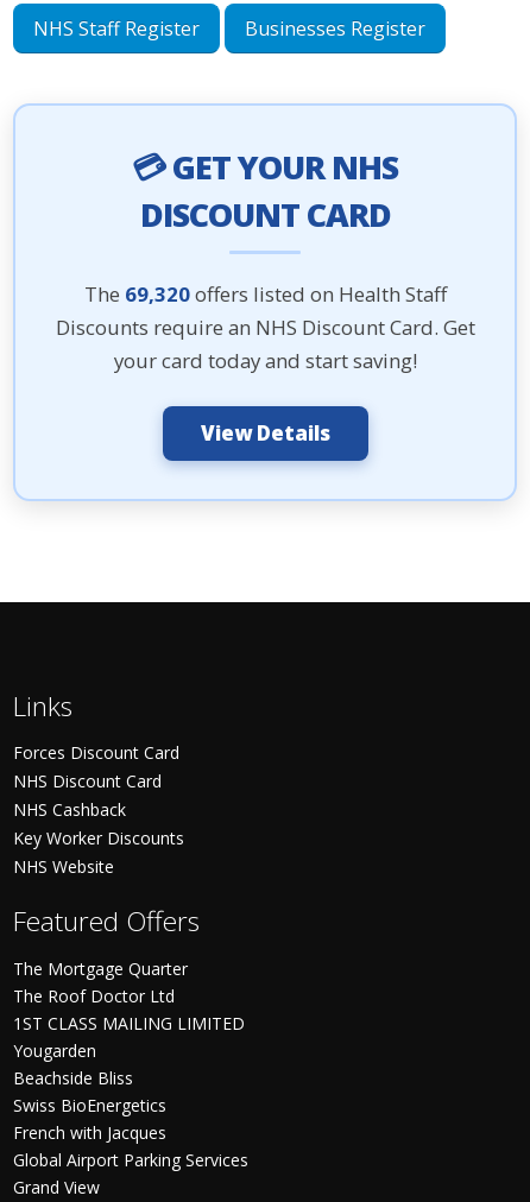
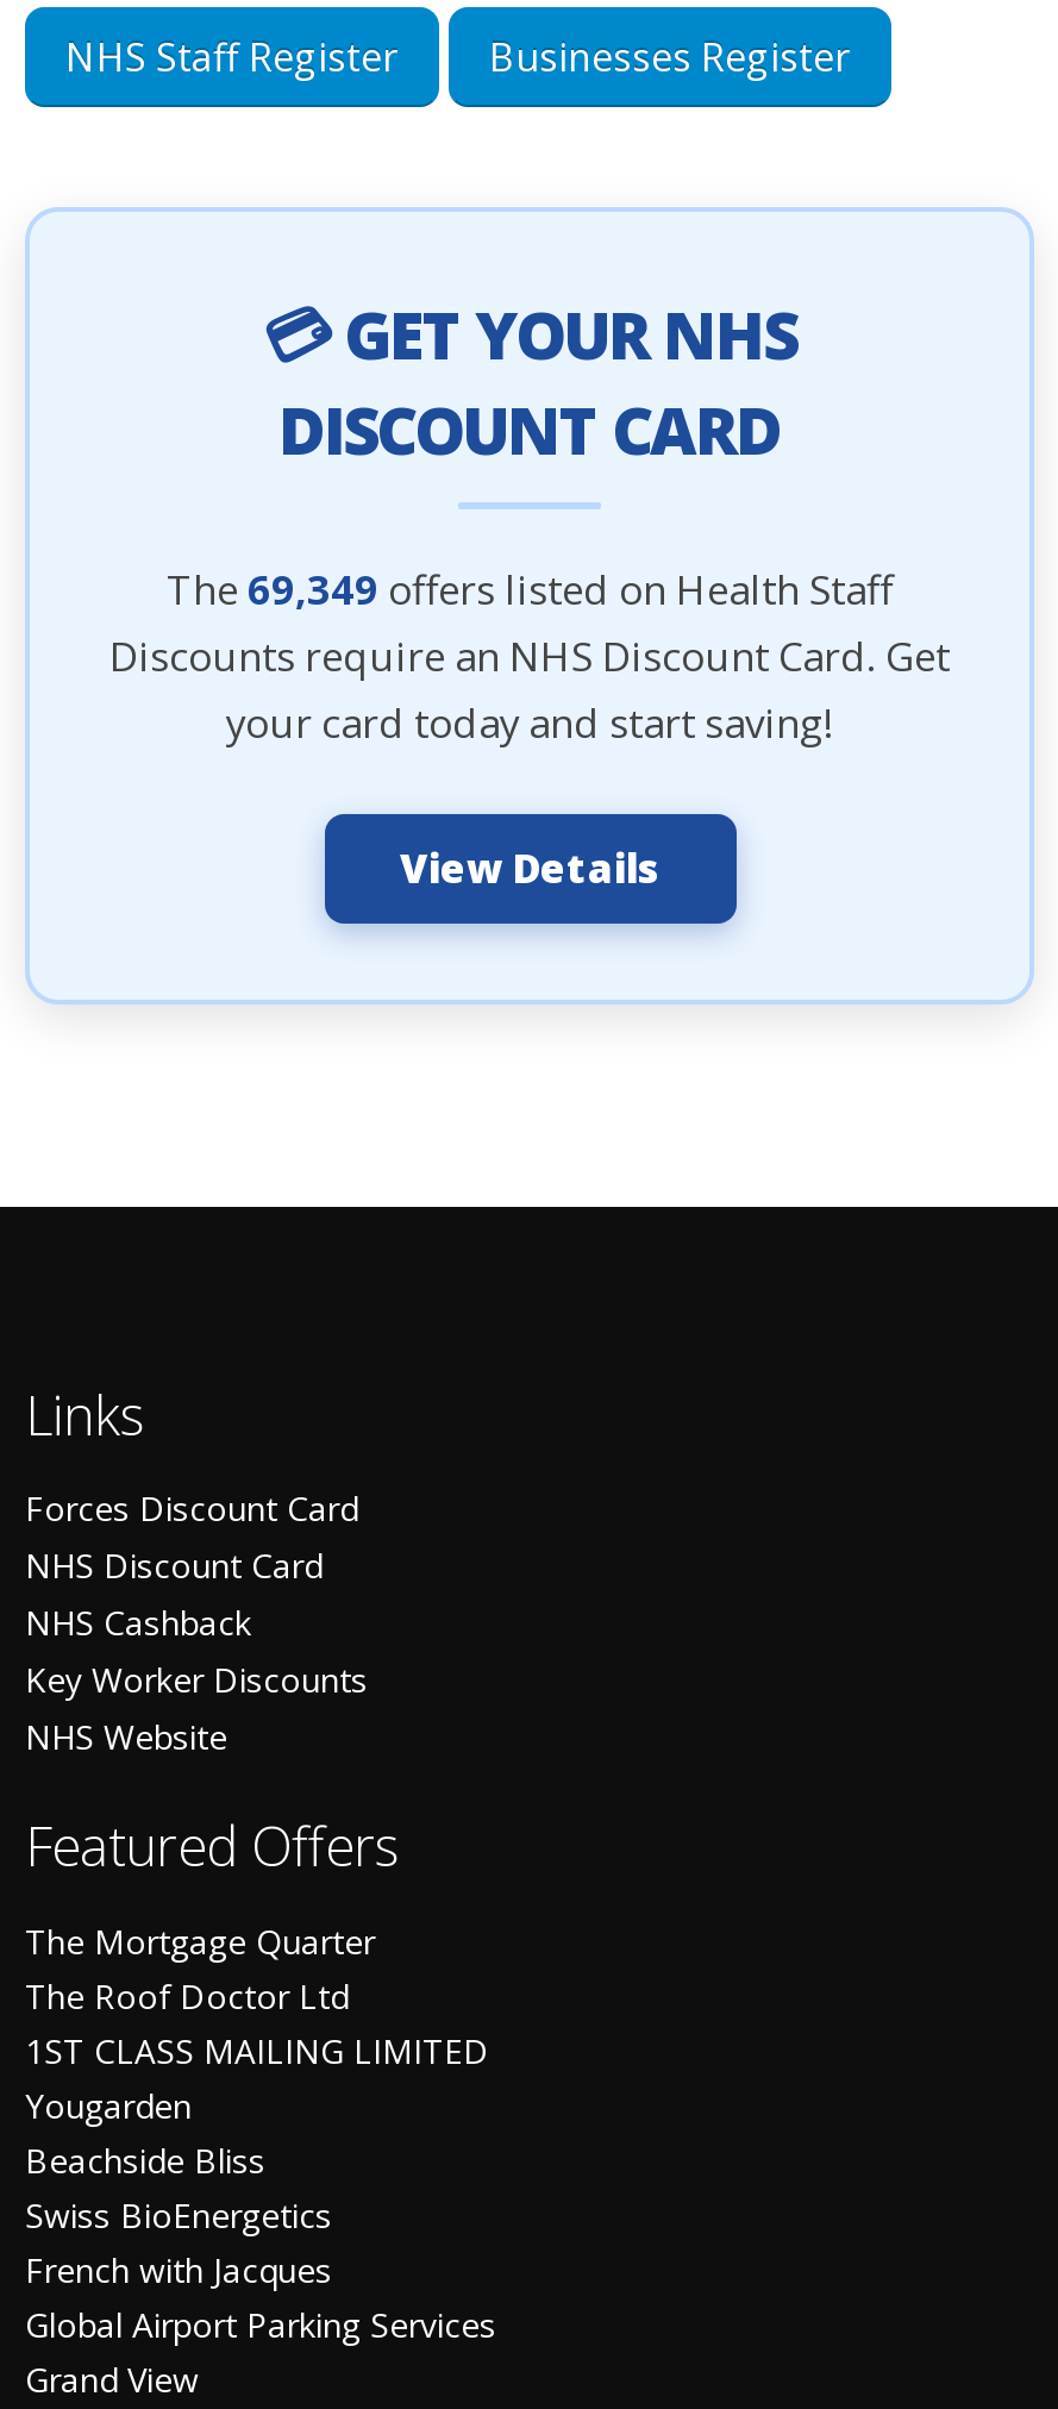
- The 69,320 offers listed on Health Staff
+ The 69,349 offers listed on Health Staff
